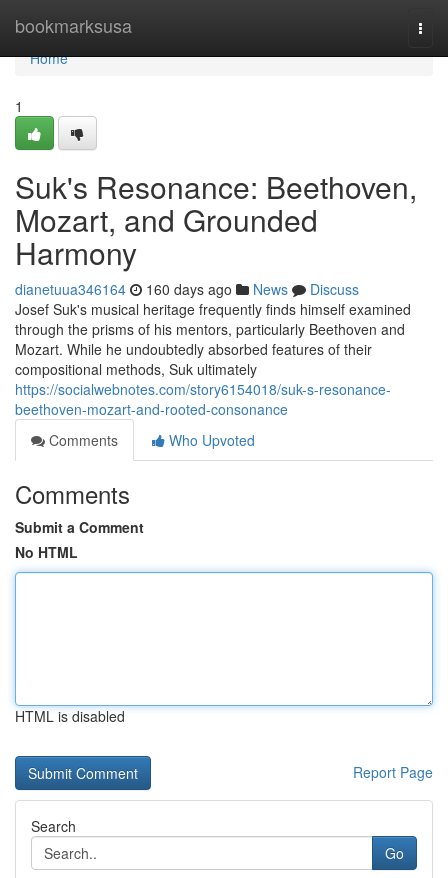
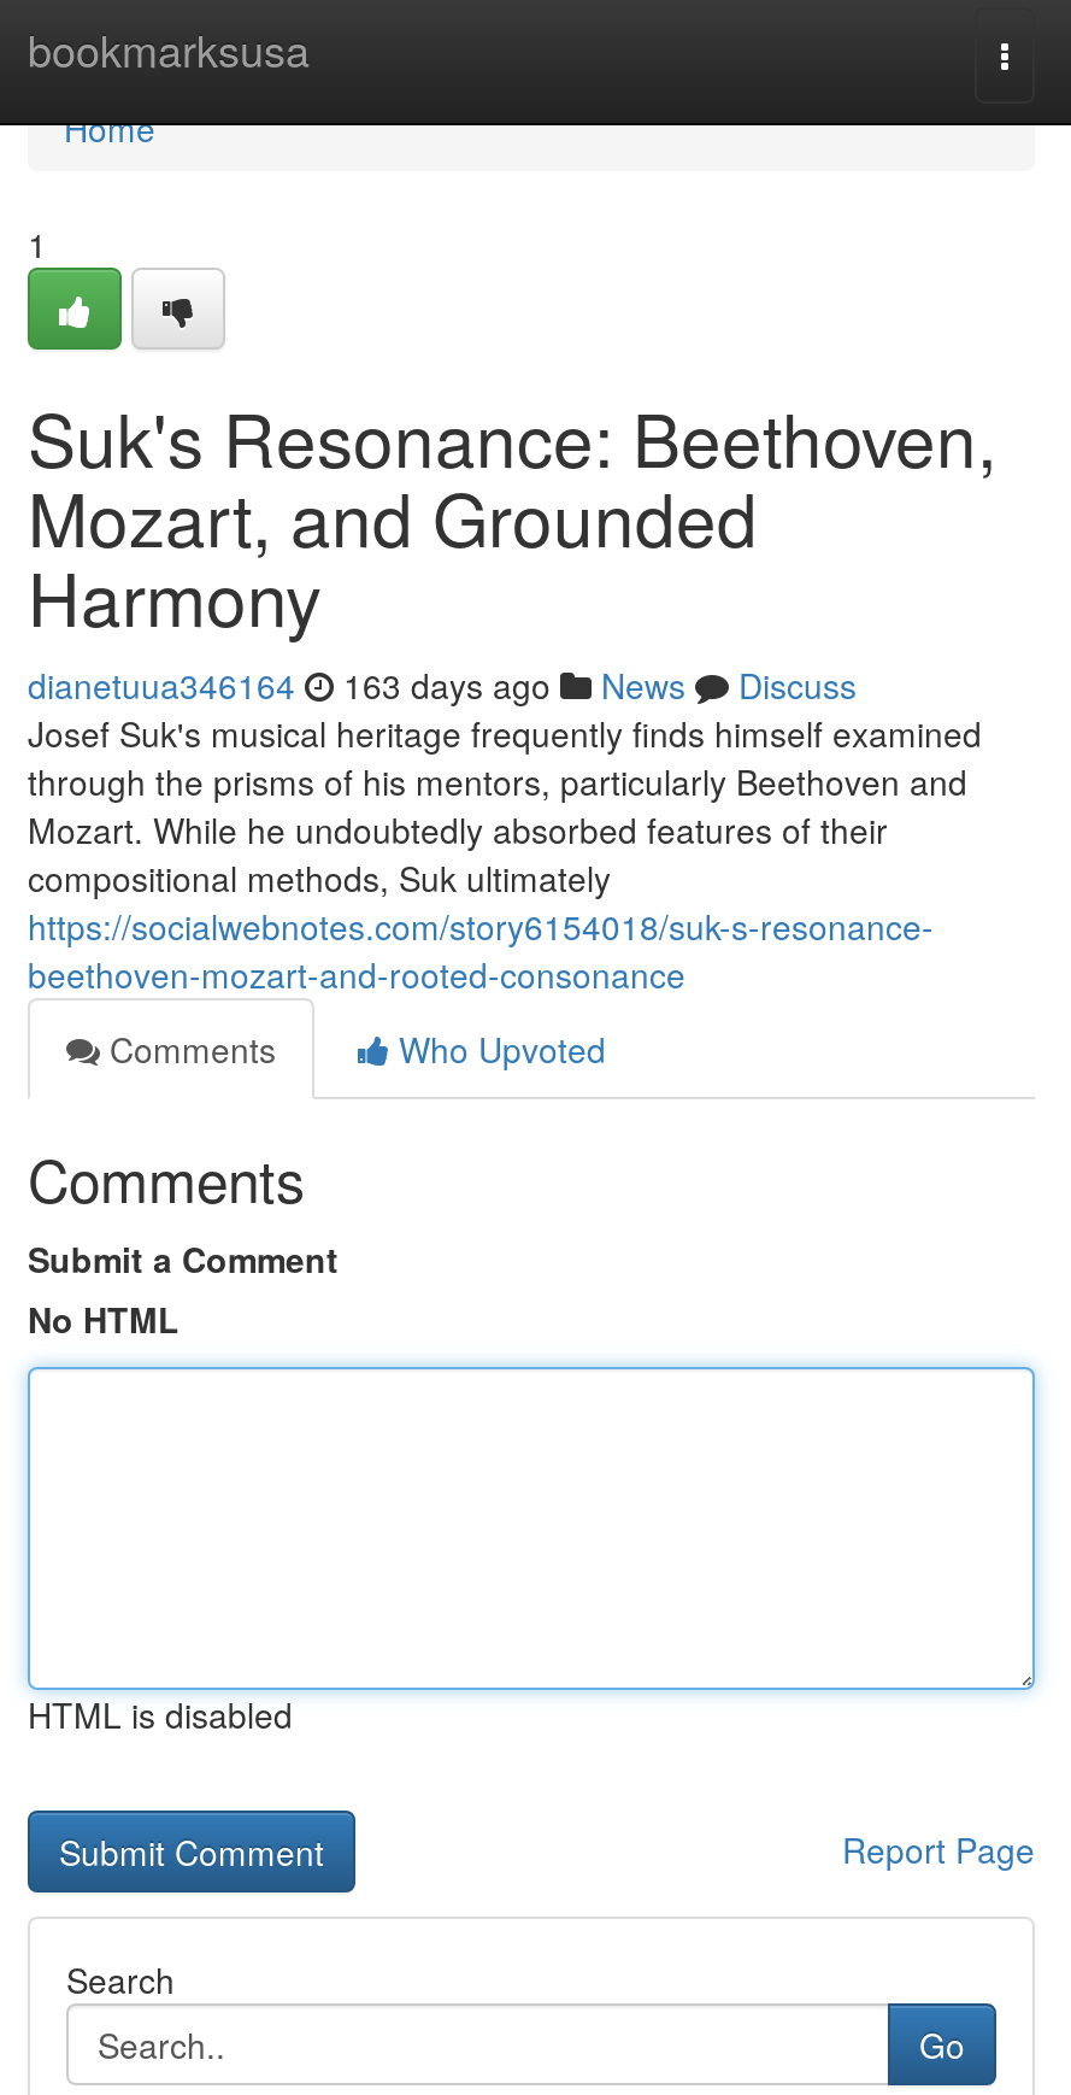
- dianetuua346164 160 days ago News Discuss
+ dianetuua346164 163 days ago News Discuss
